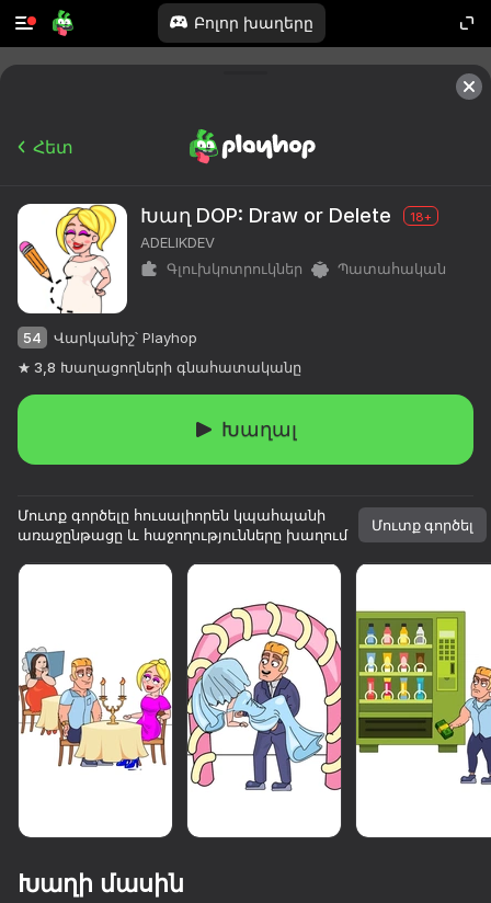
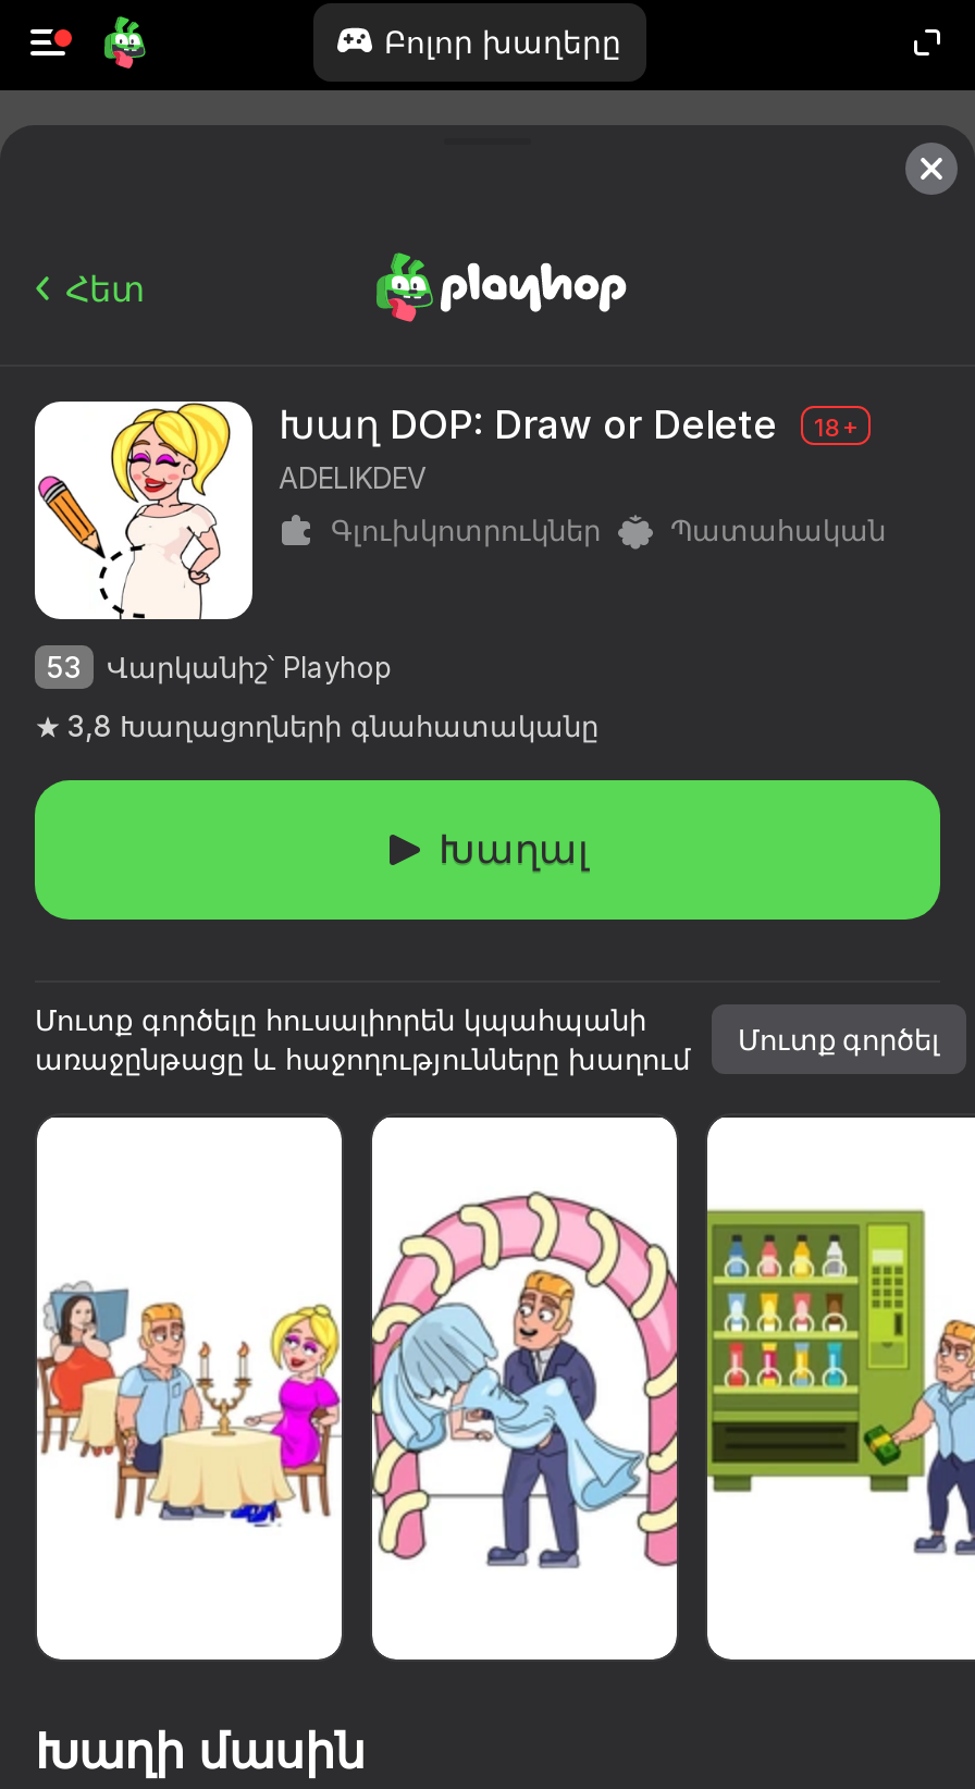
- 54 Վարկանիշ՝ Playhop
+ 53 Վարկանիշ՝ Playhop
